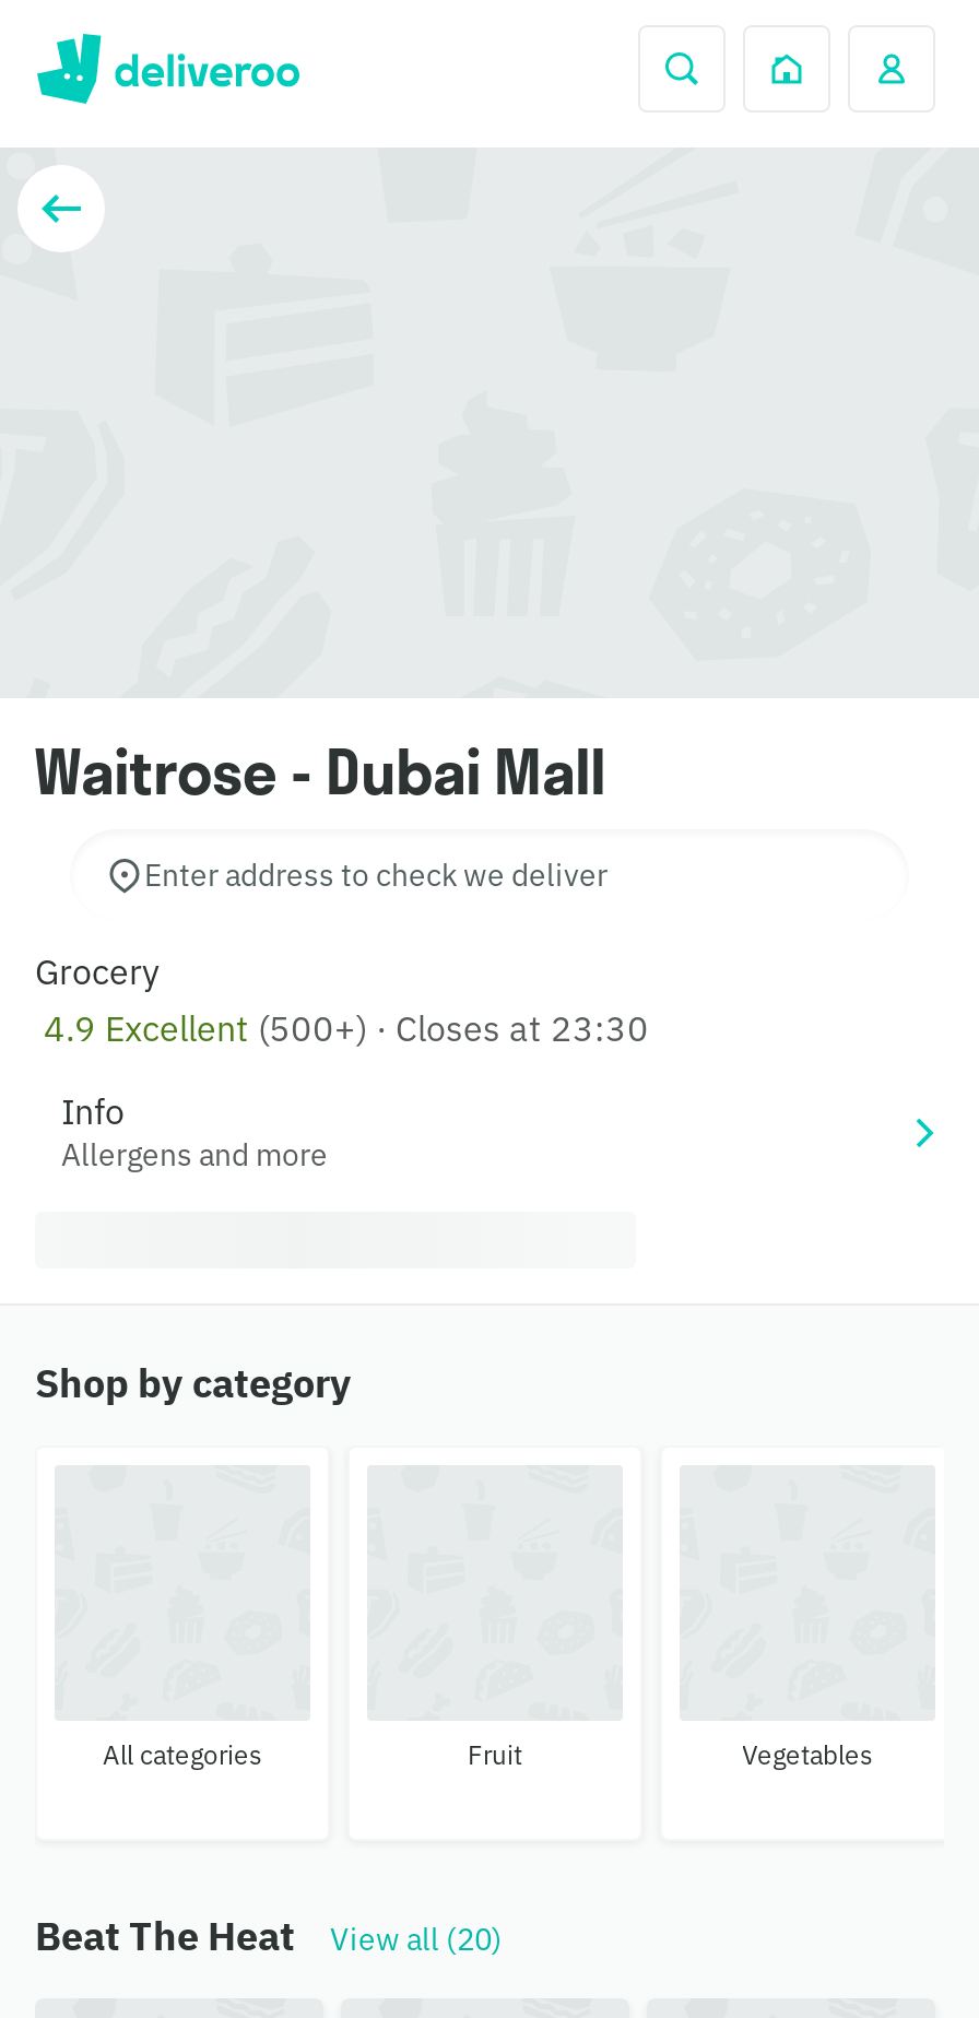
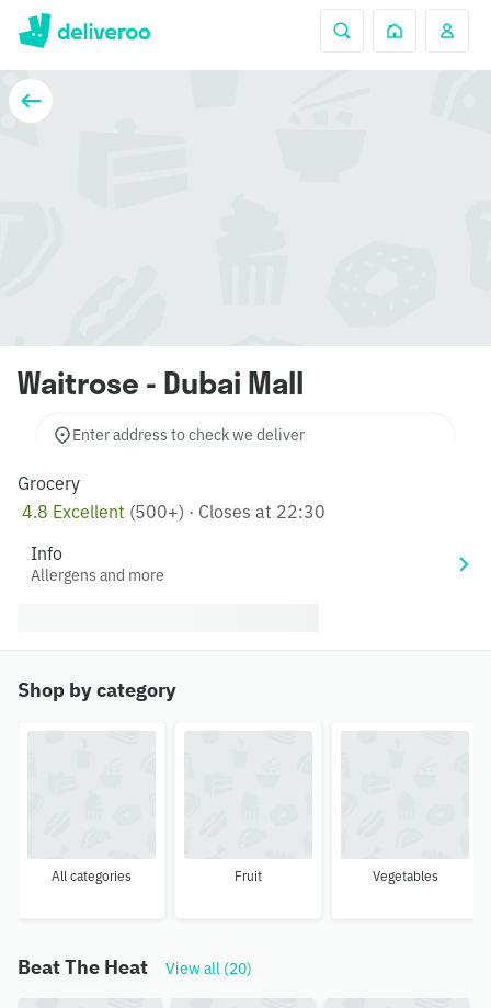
- 4.9 Excellent (500+) · Closes at 23:30
+ 4.8 Excellent (500+) · Closes at 22:30
